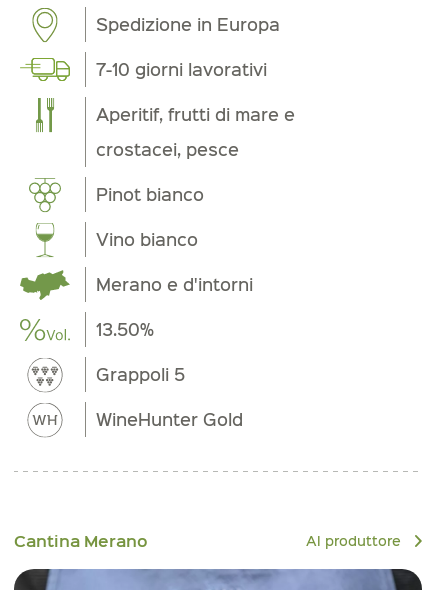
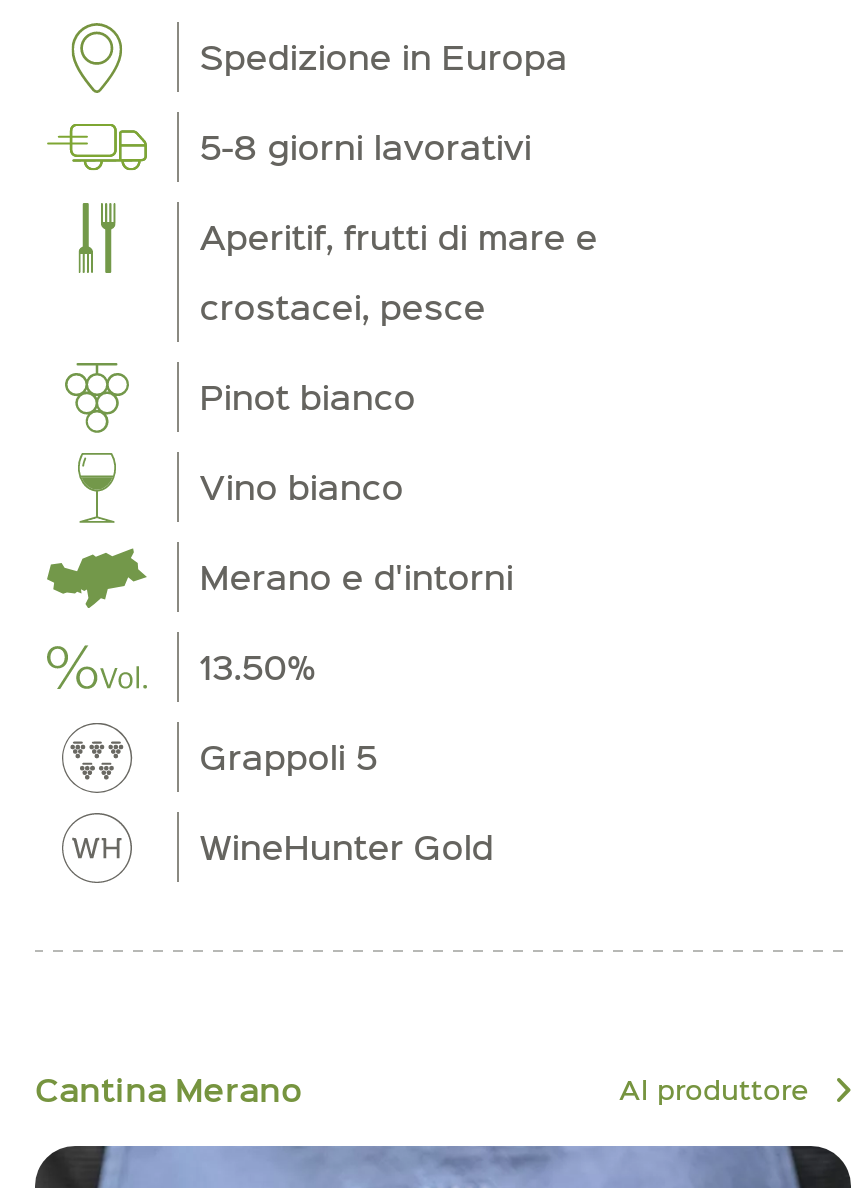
- 7-10 giorni lavorativi
+ 5-8 giorni lavorativi
